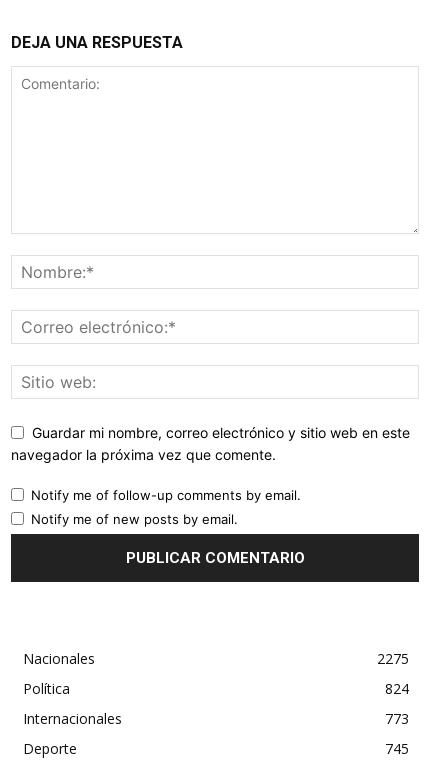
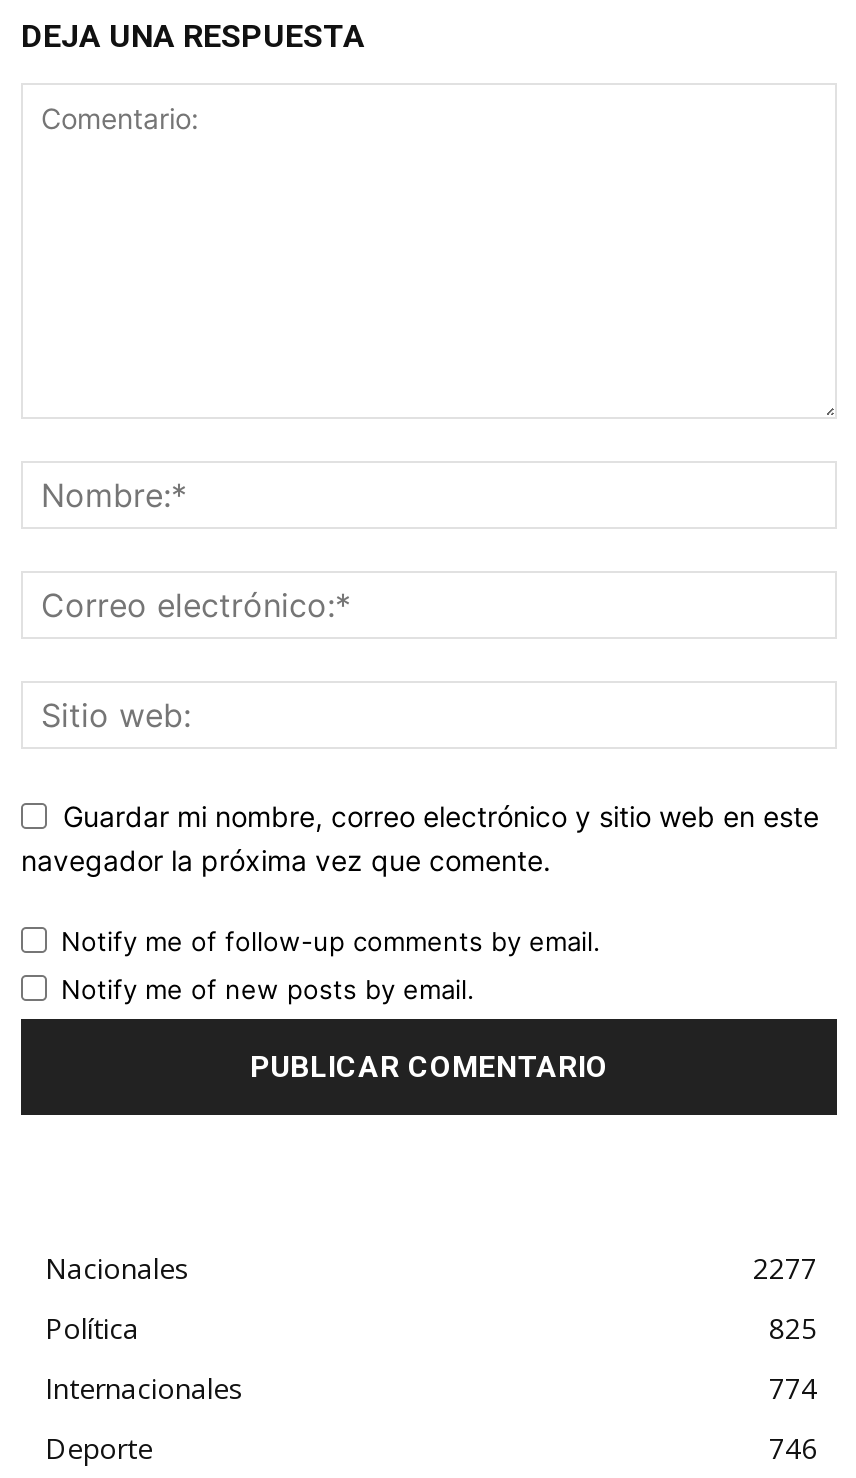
- 2275
+ 2277

- 824
+ 825

- 773
+ 774

- 745
+ 746
